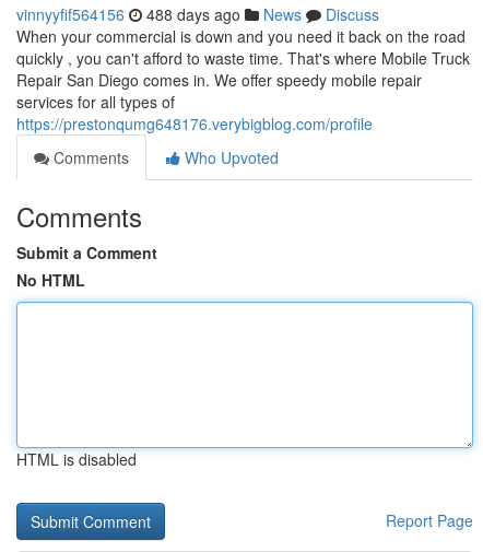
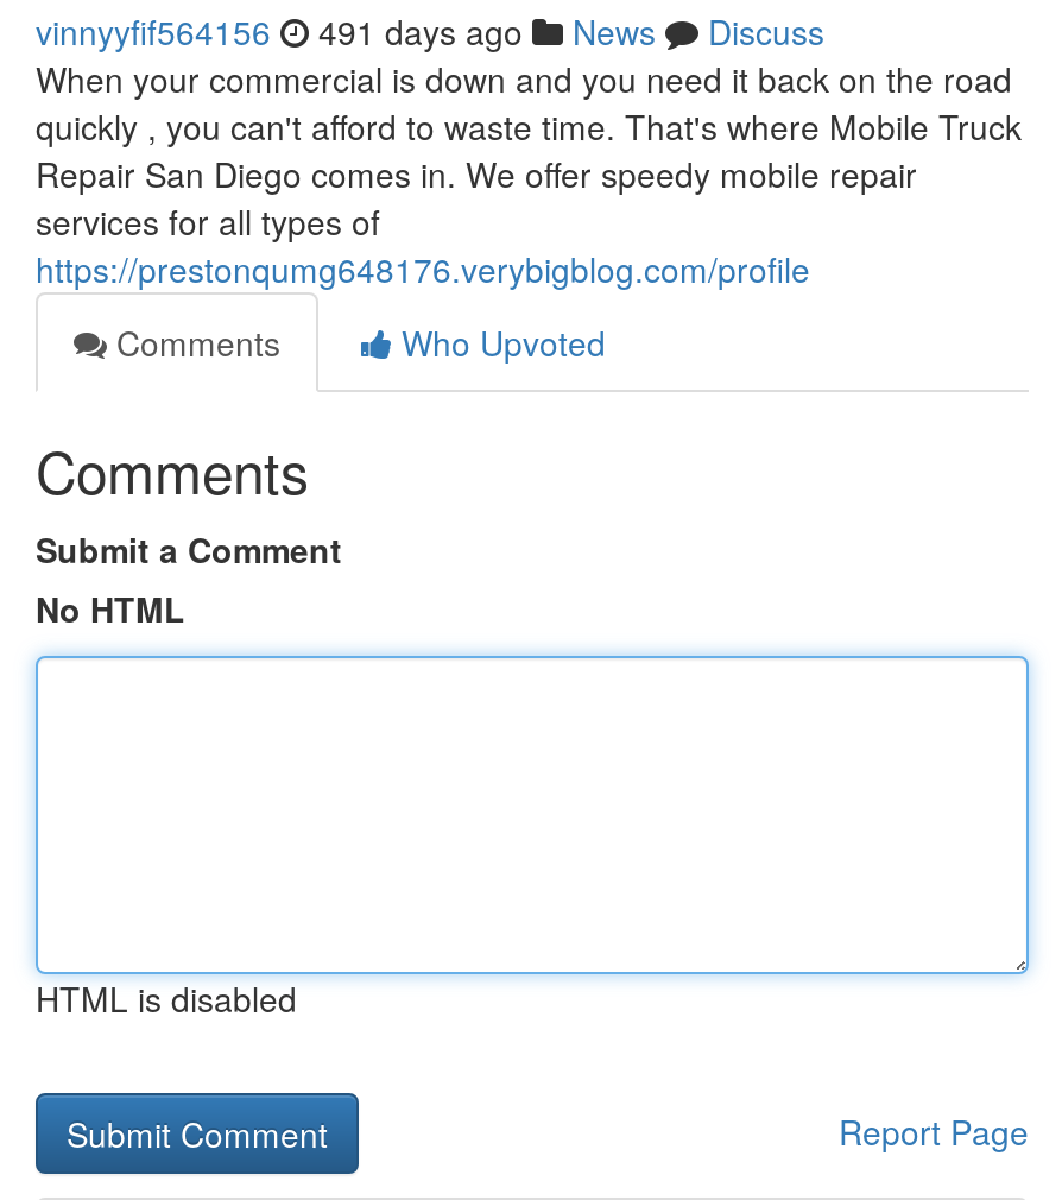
- vinnyyfif564156 488 days ago News Discuss
+ vinnyyfif564156 491 days ago News Discuss
